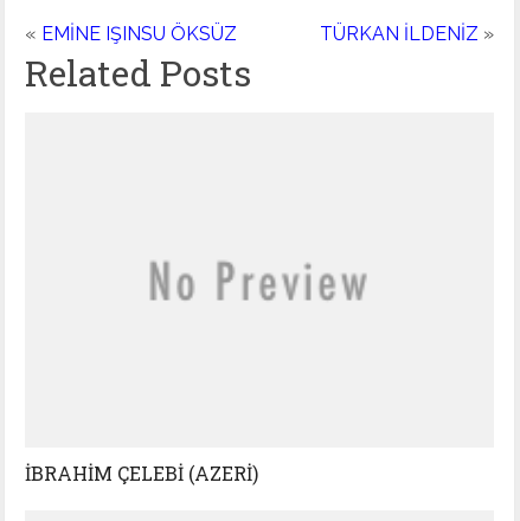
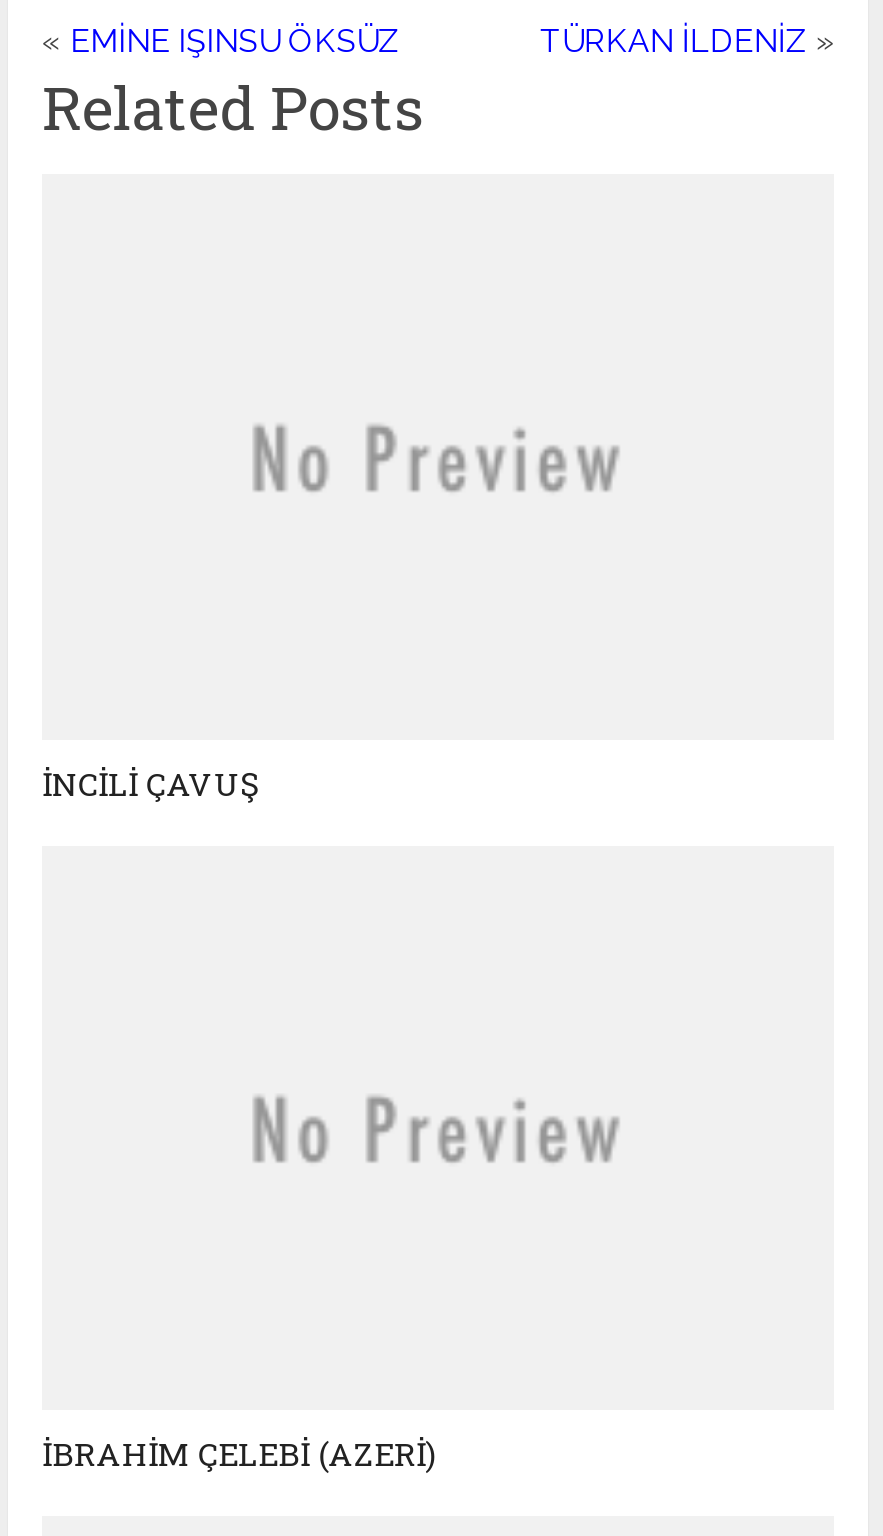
+ İNCİLİ ÇAVUŞ
